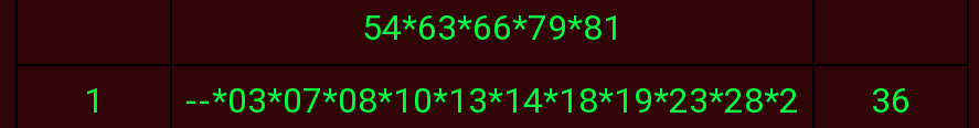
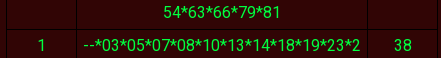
- --*03*07*08*10*13*14*18*19*23*28*2
+ --*03*05*07*08*10*13*14*18*19*23*2

- 36
+ 38
